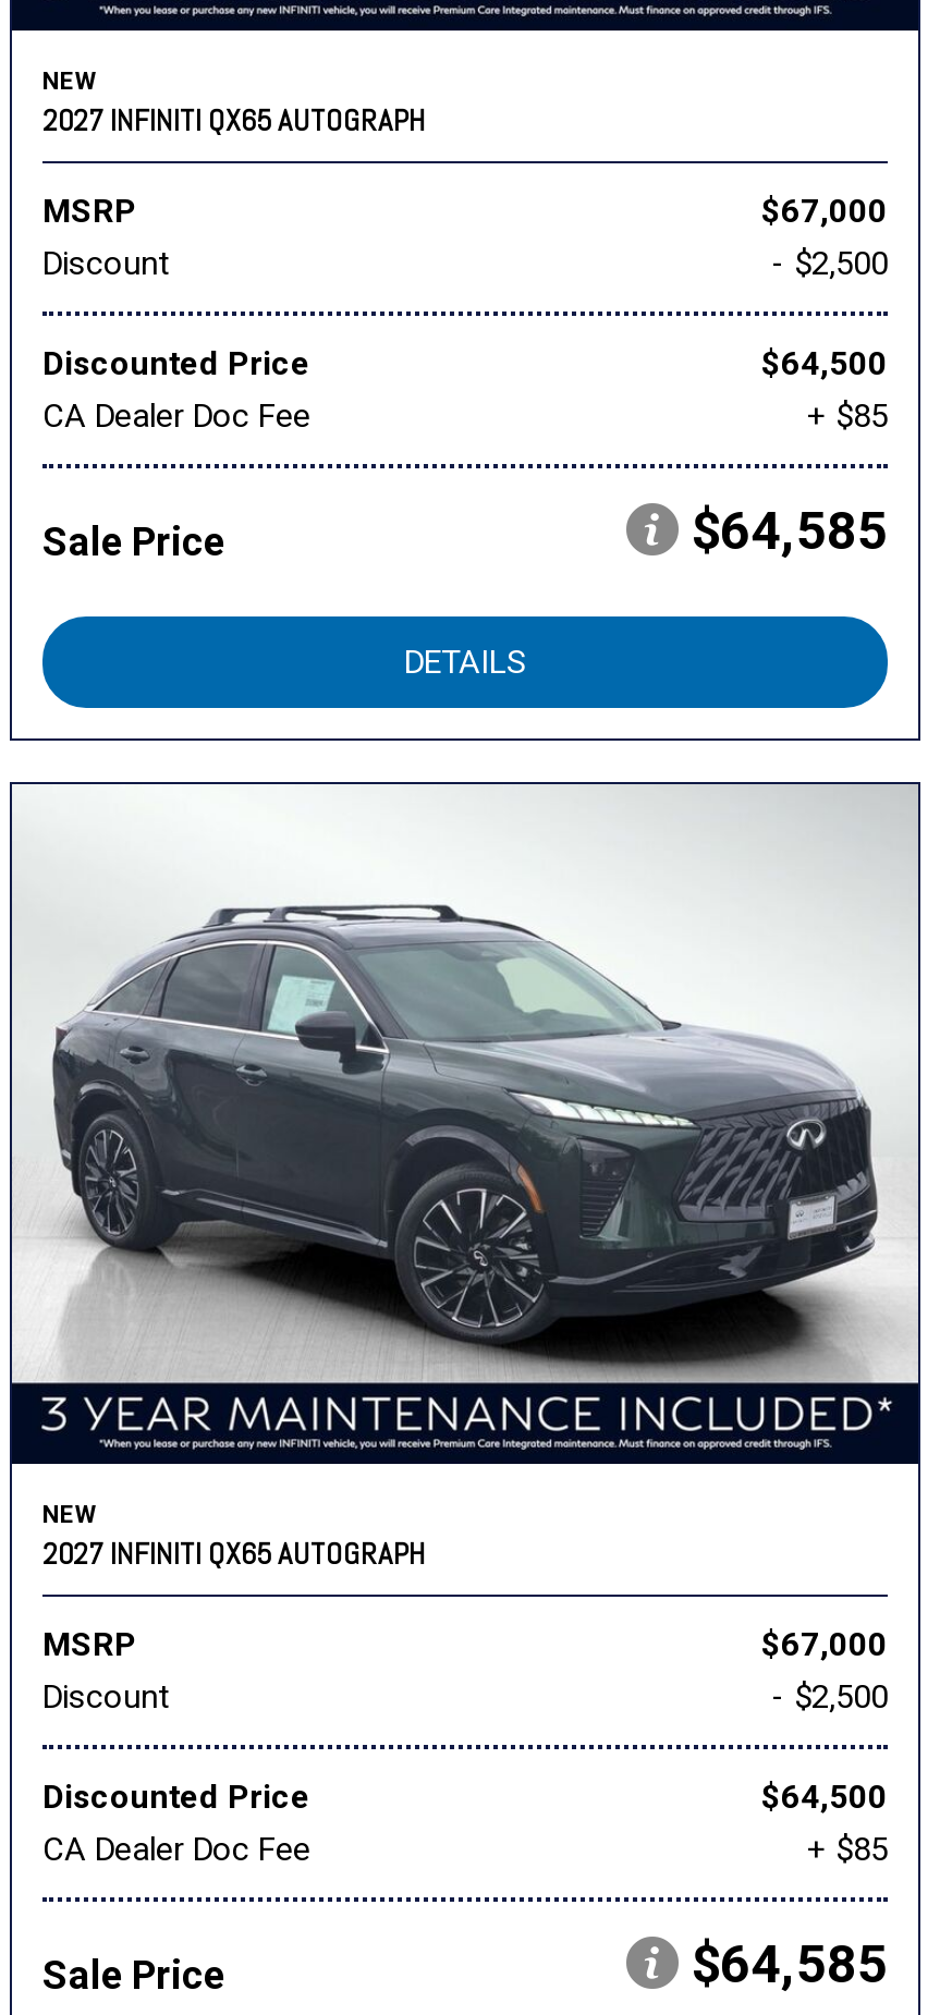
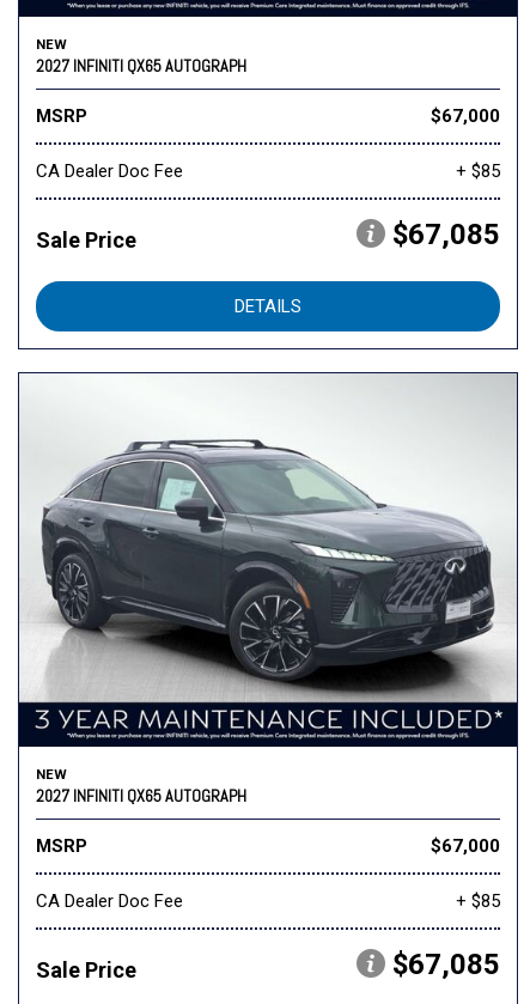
- Discount
- - $2,500
- Discounted Price
- $64,500

- $64,585
+ $67,085

- Discount
- - $2,500
- Discounted Price
- $64,500

- $64,585
+ $67,085
